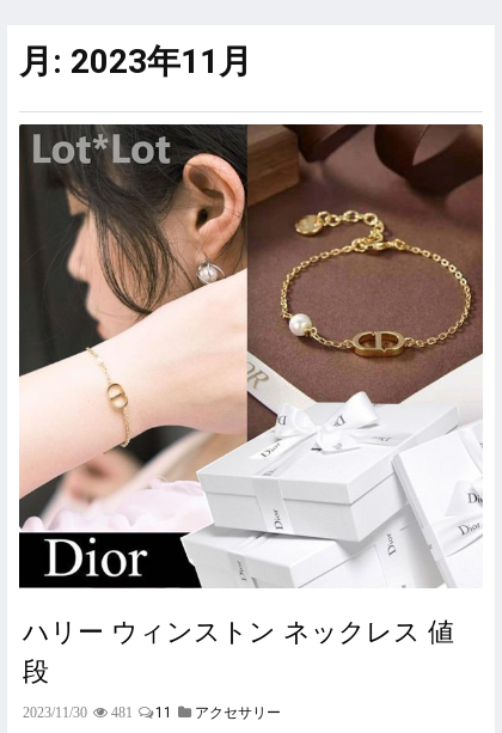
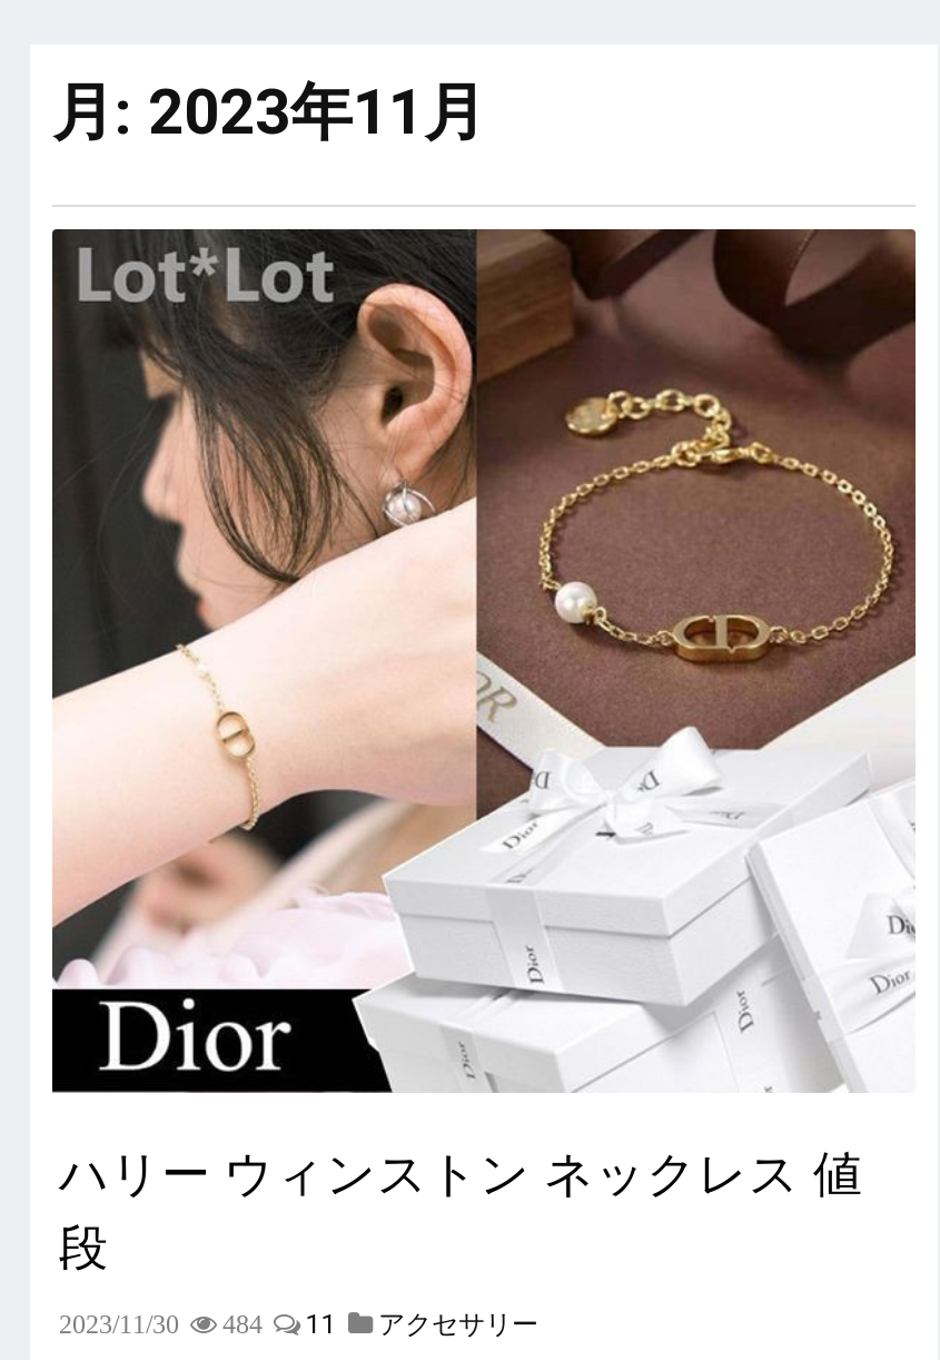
- 2023/11/30 481 11 アクセサリー
+ 2023/11/30 484 11 アクセサリー
